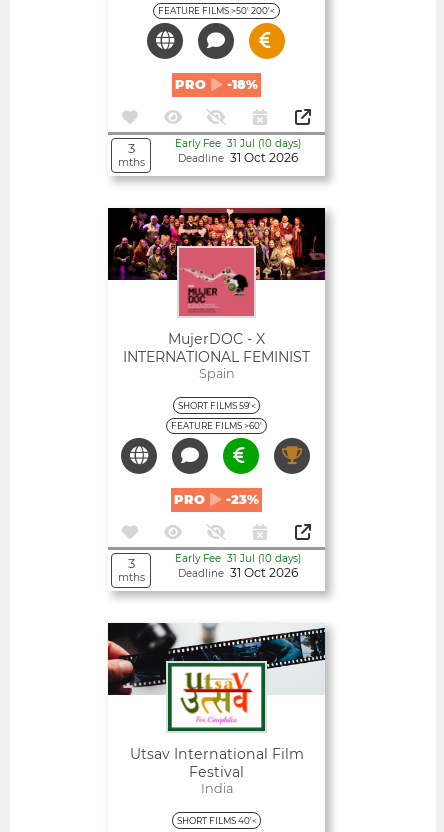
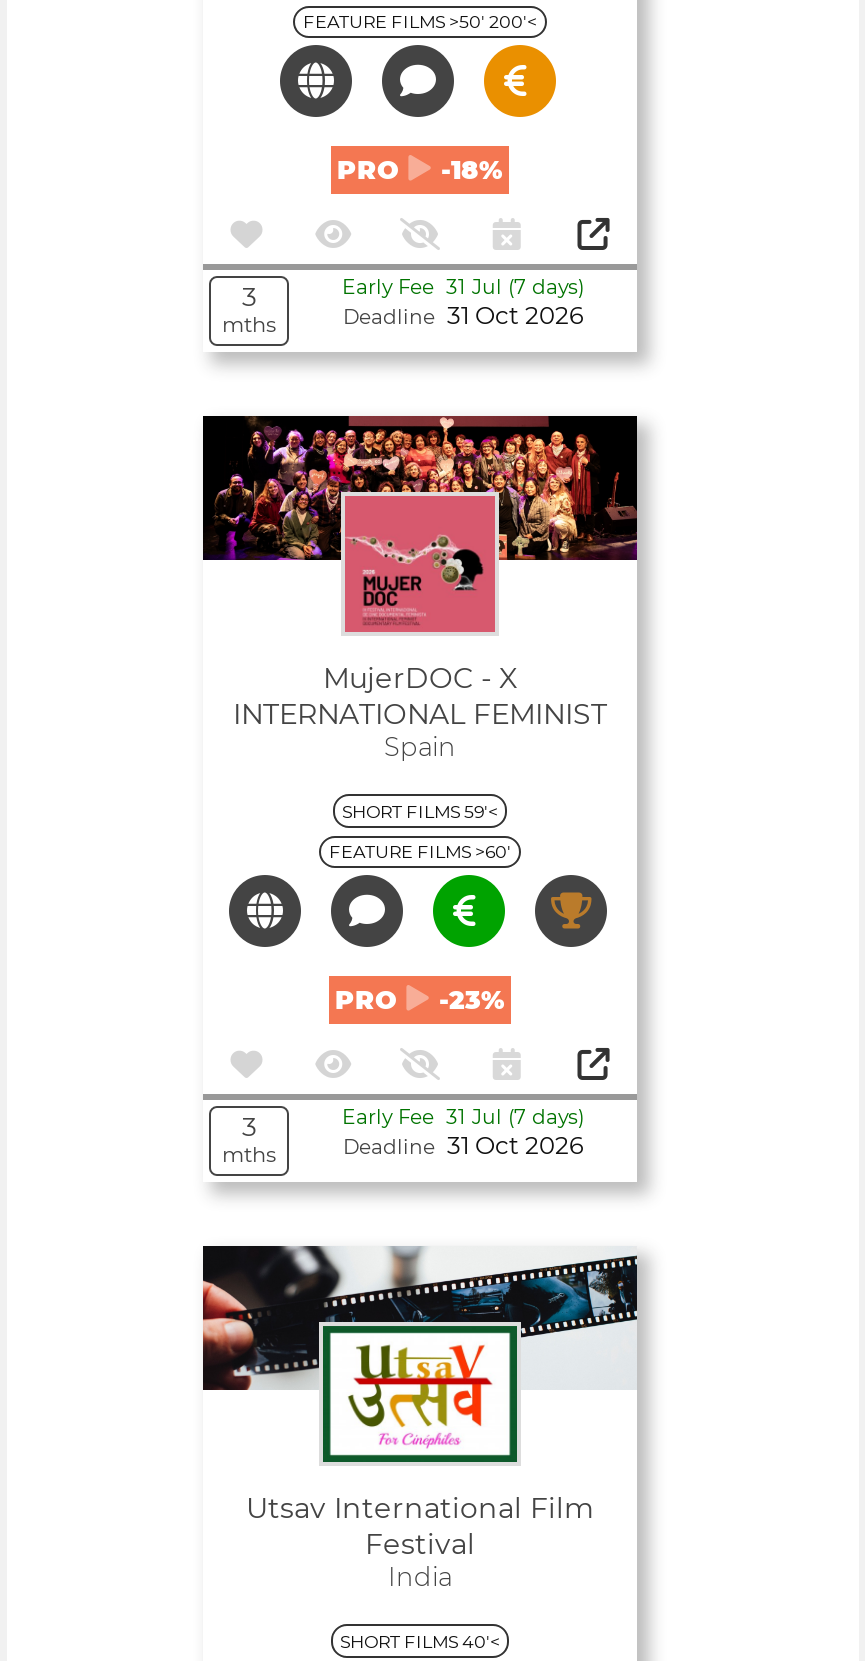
- Early Fee 31 Jul (10 days)
+ Early Fee 31 Jul (7 days)

- Early Fee 31 Jul (10 days)
+ Early Fee 31 Jul (7 days)
